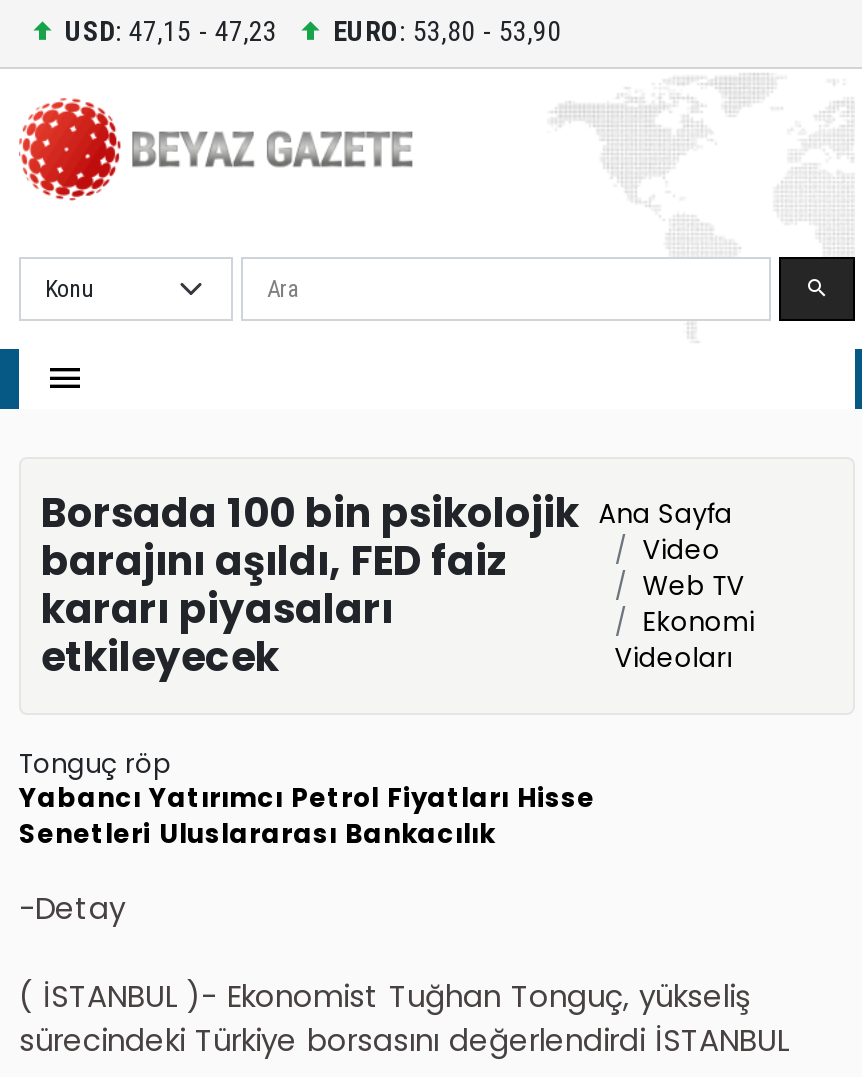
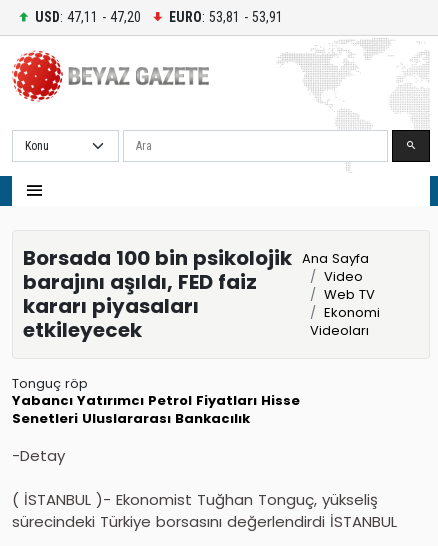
- USD: 47,15 - 47,23
+ USD: 47,11 - 47,20

- EURO: 53,80 - 53,90
+ EURO: 53,81 - 53,91
